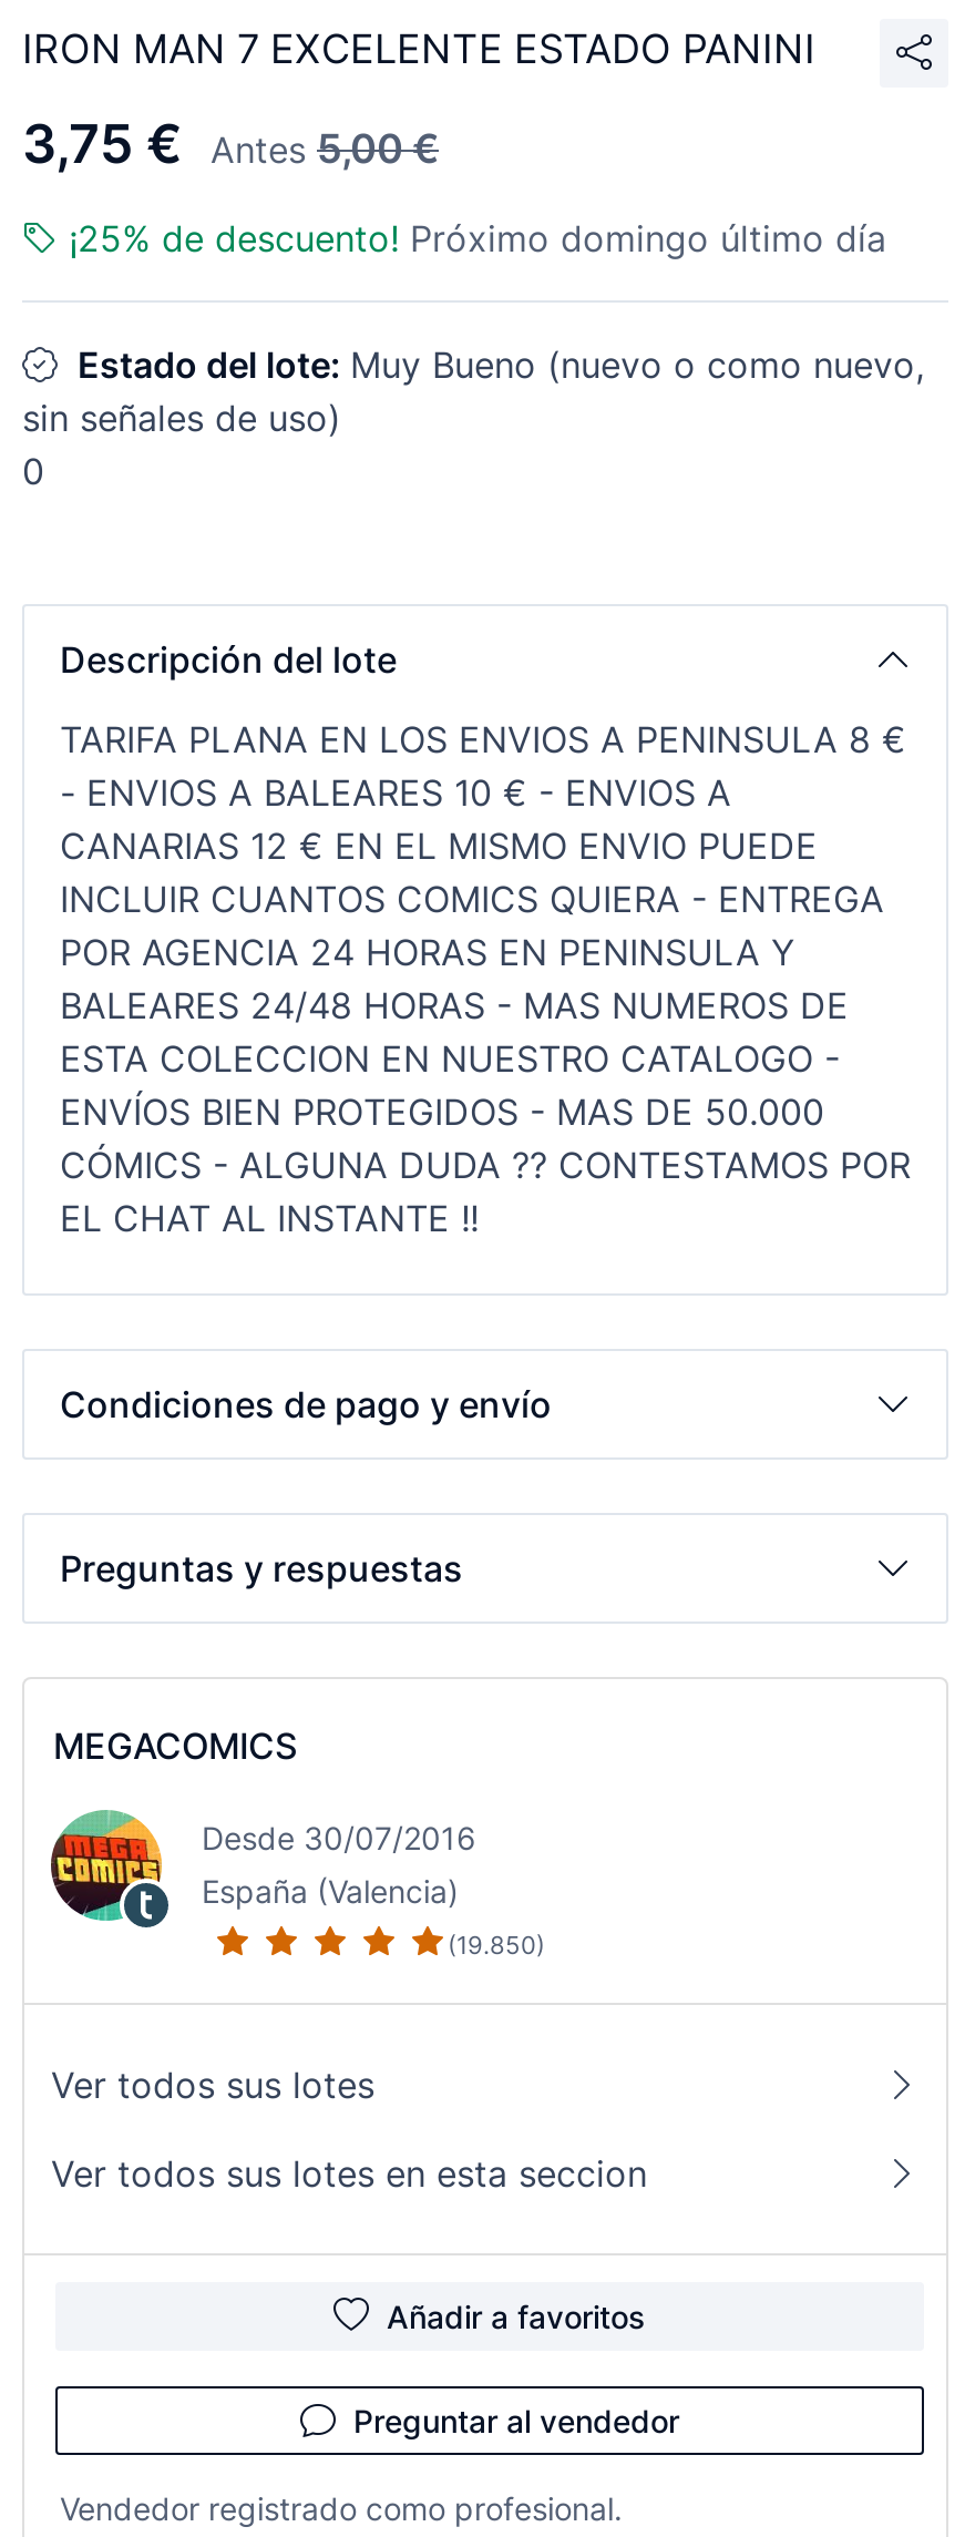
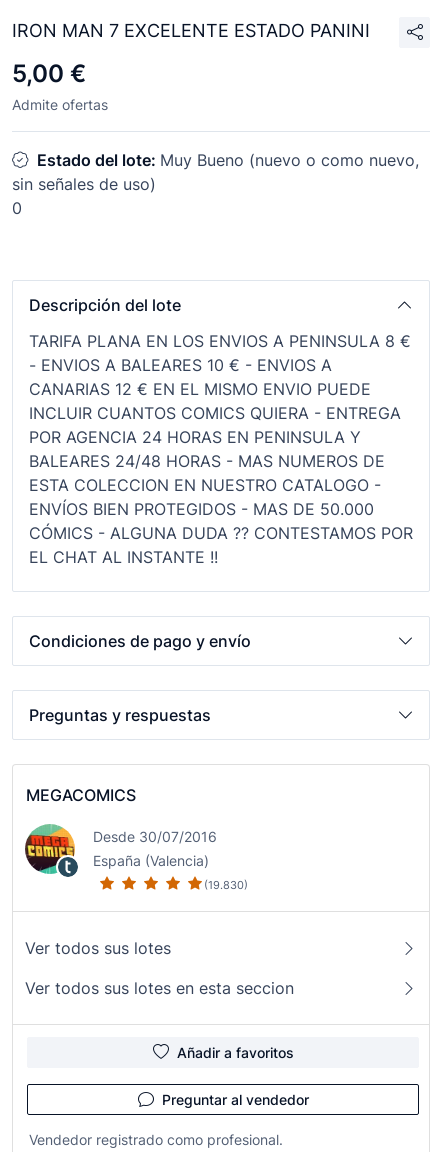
- 3,75 €
- Antes 5,00 €
- ¡25% de descuento! Próximo domingo último día
+ 5,00 €
+ Admite ofertas

- (19.850)
+ (19.830)
